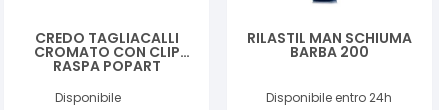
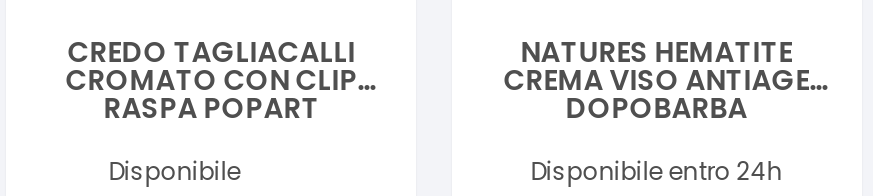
- RILASTIL MAN SCHIUMA
- BARBA 200
+ NATURES HEMATITE
+ CREMA VISO ANTIAGE
+ DOPOBARBA
